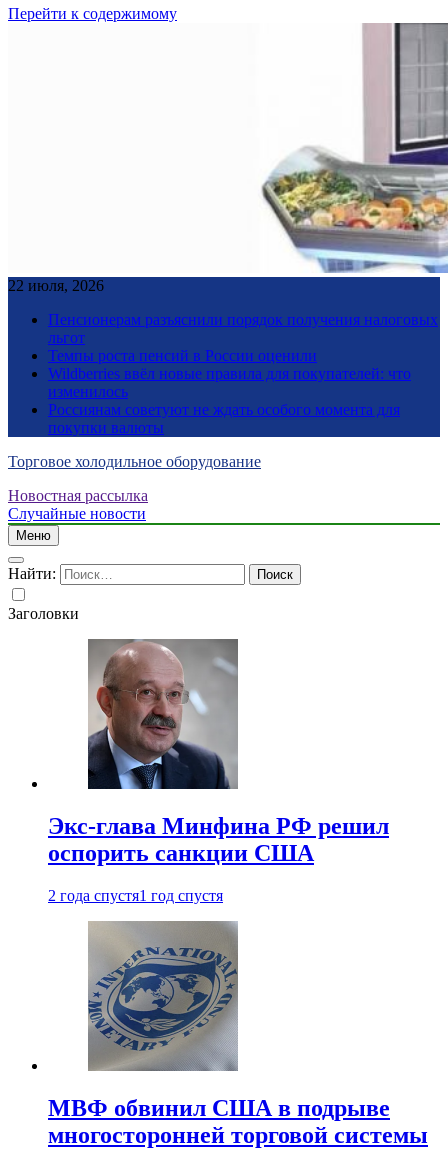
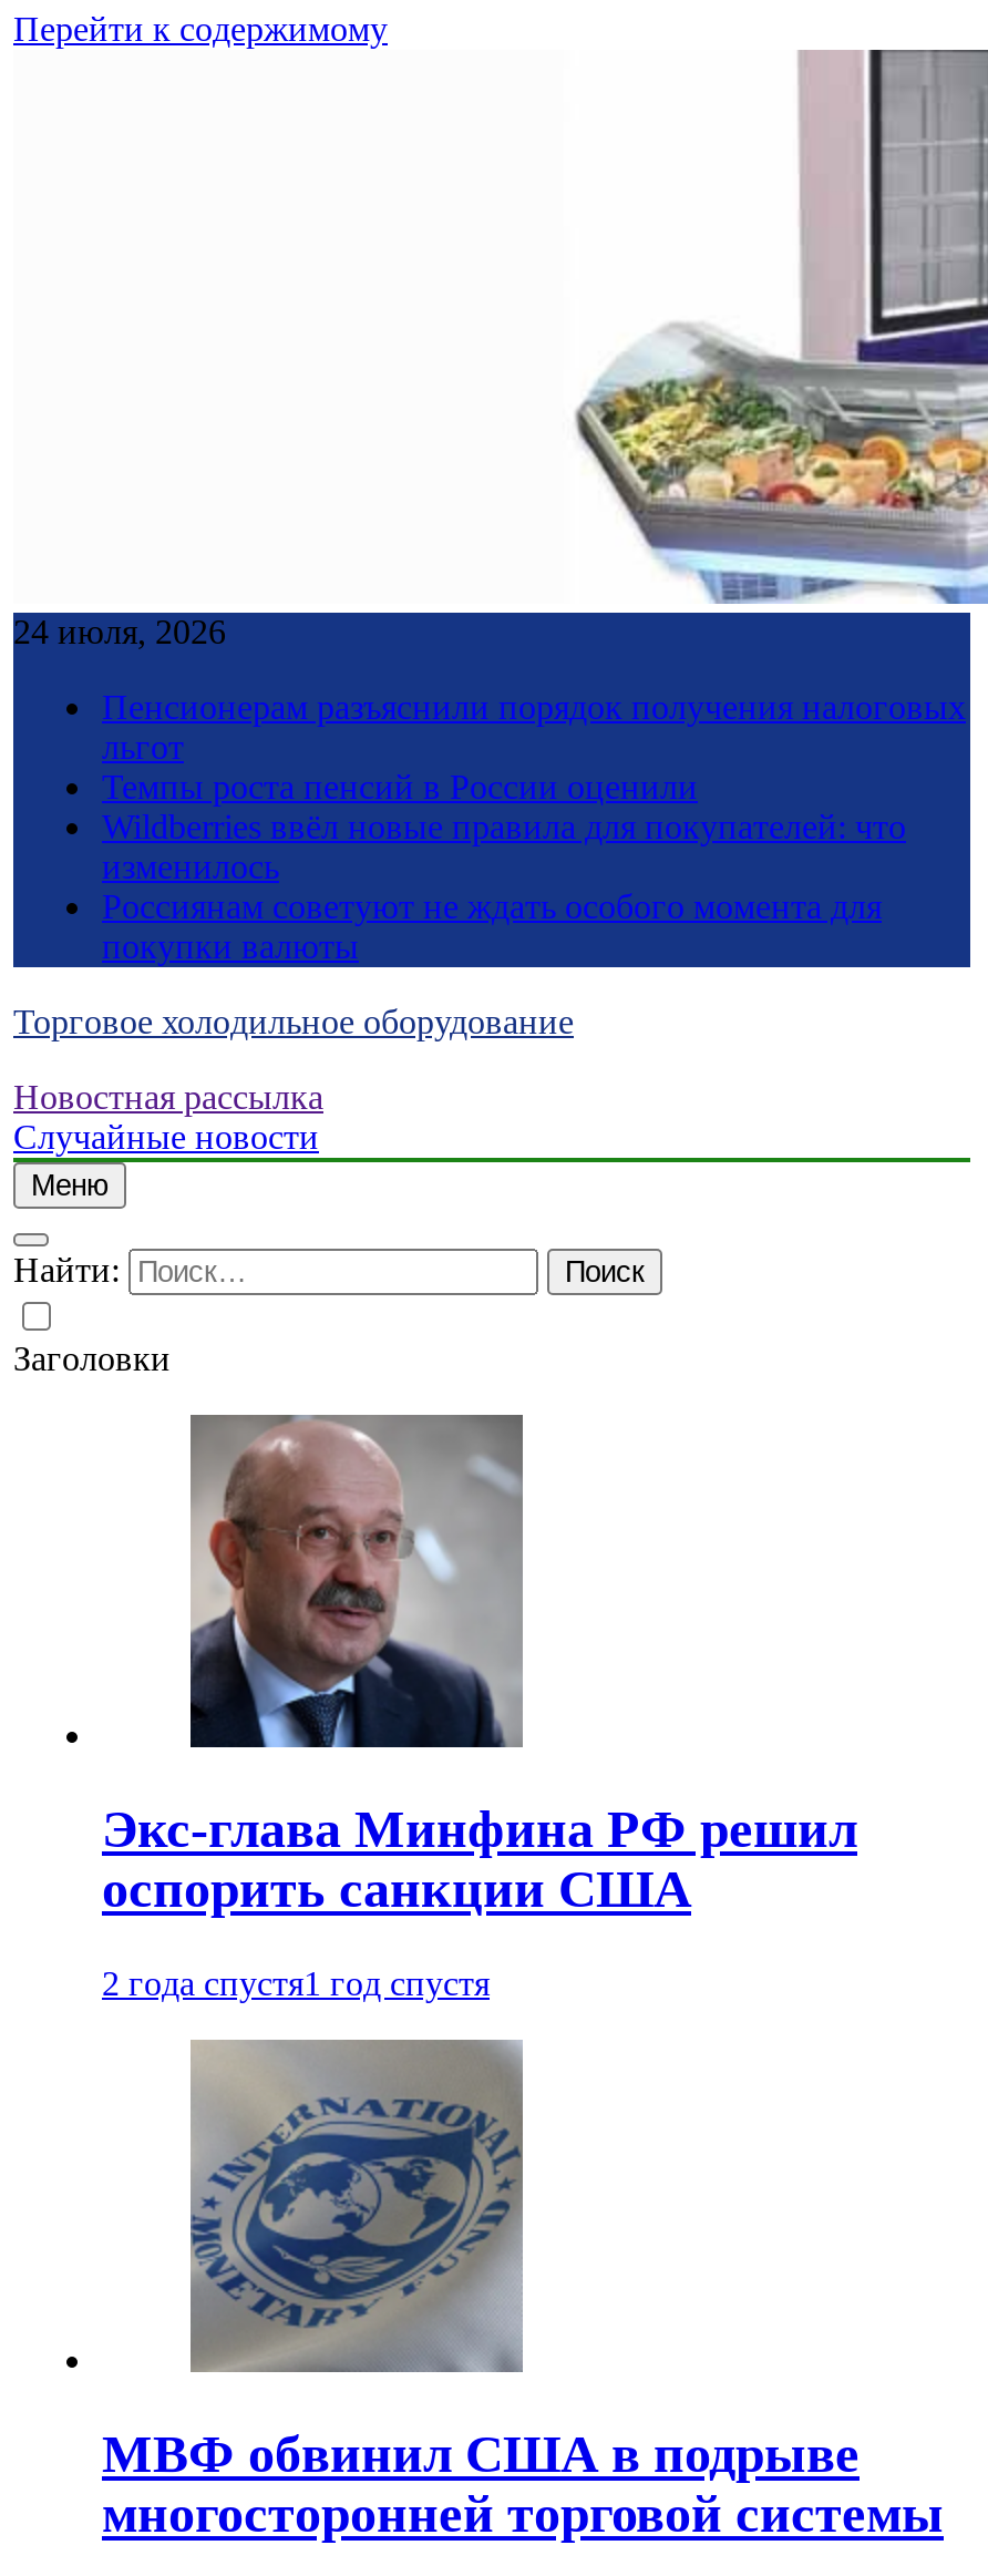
- 22 июля, 2026
+ 24 июля, 2026
